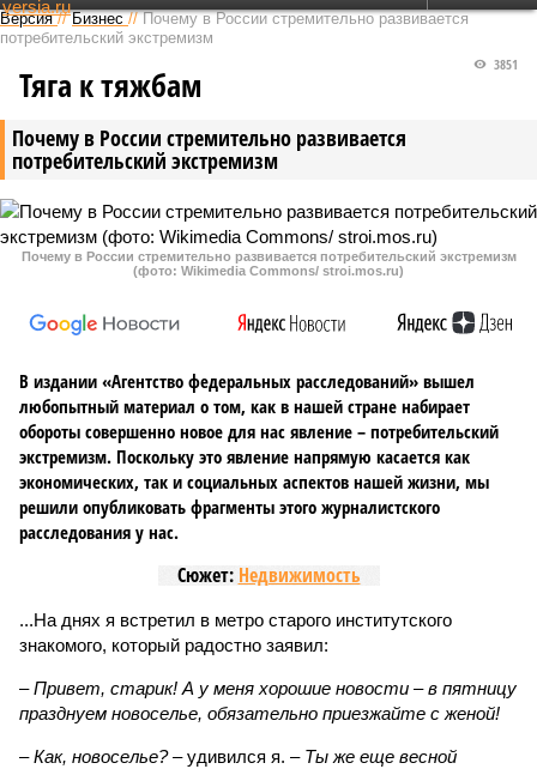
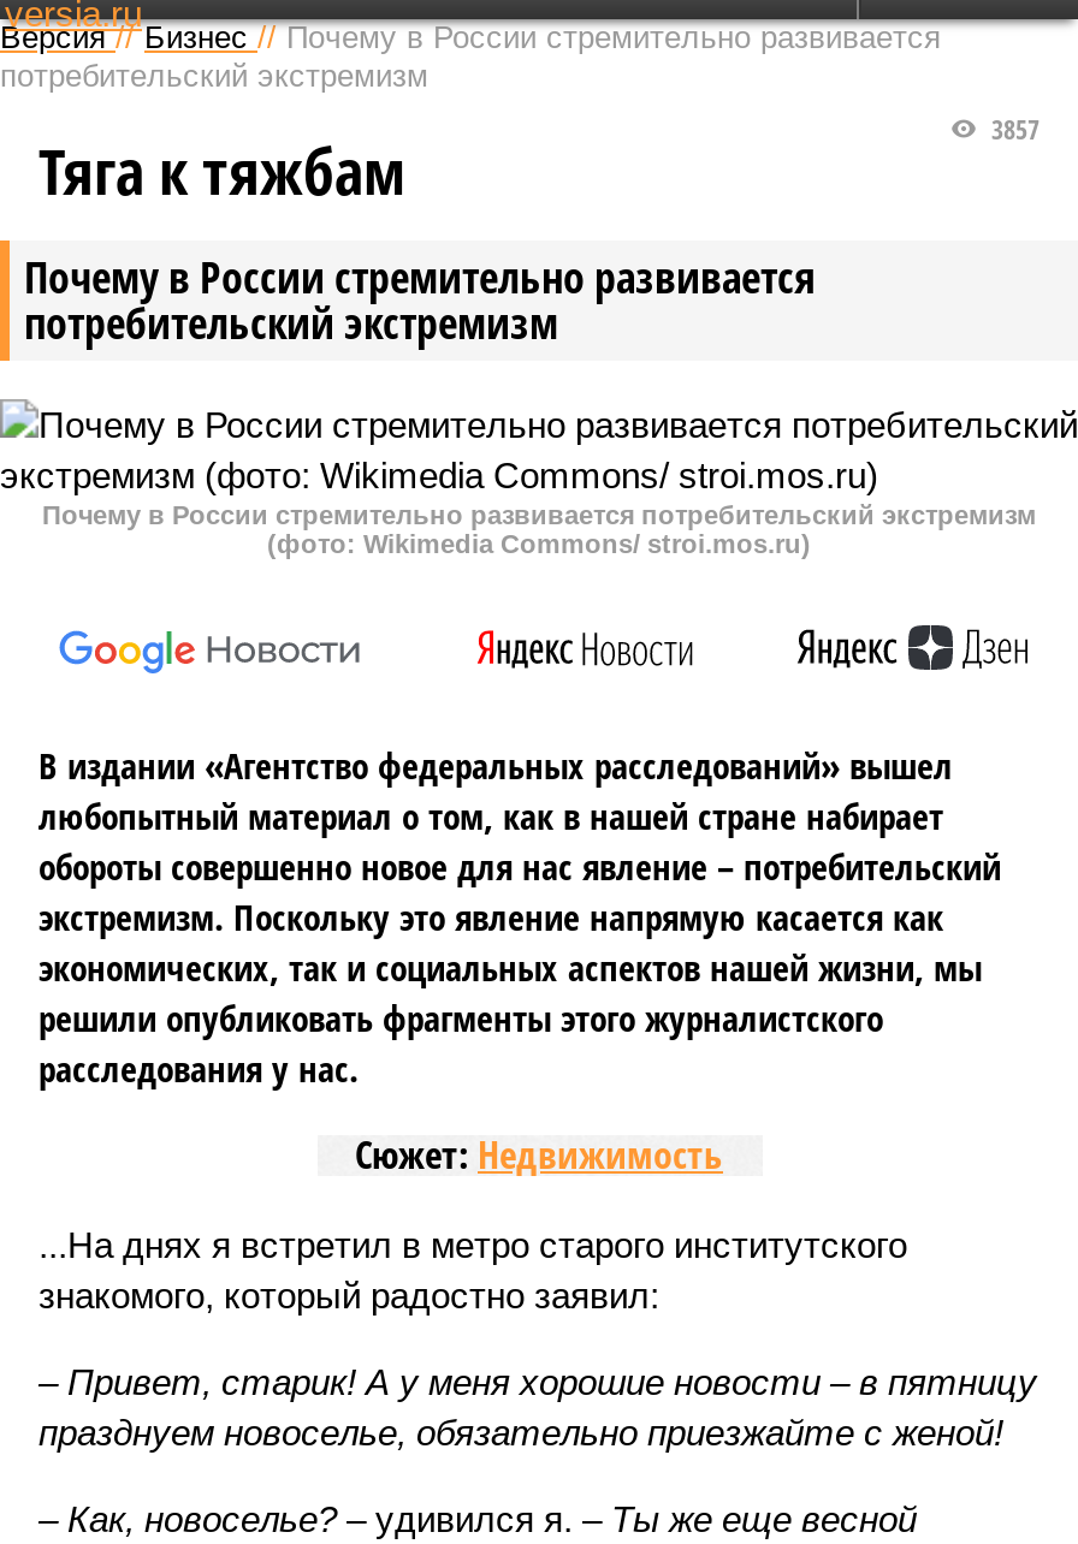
- 3851
+ 3857
